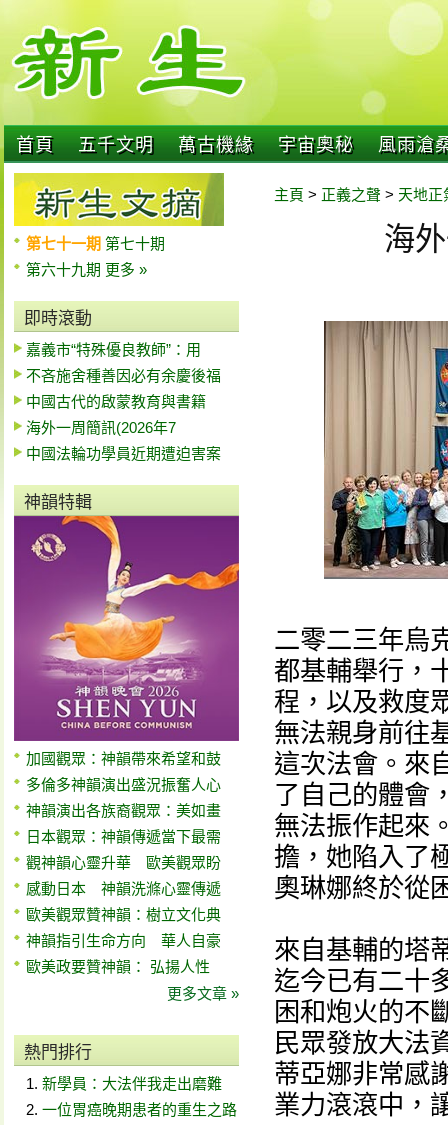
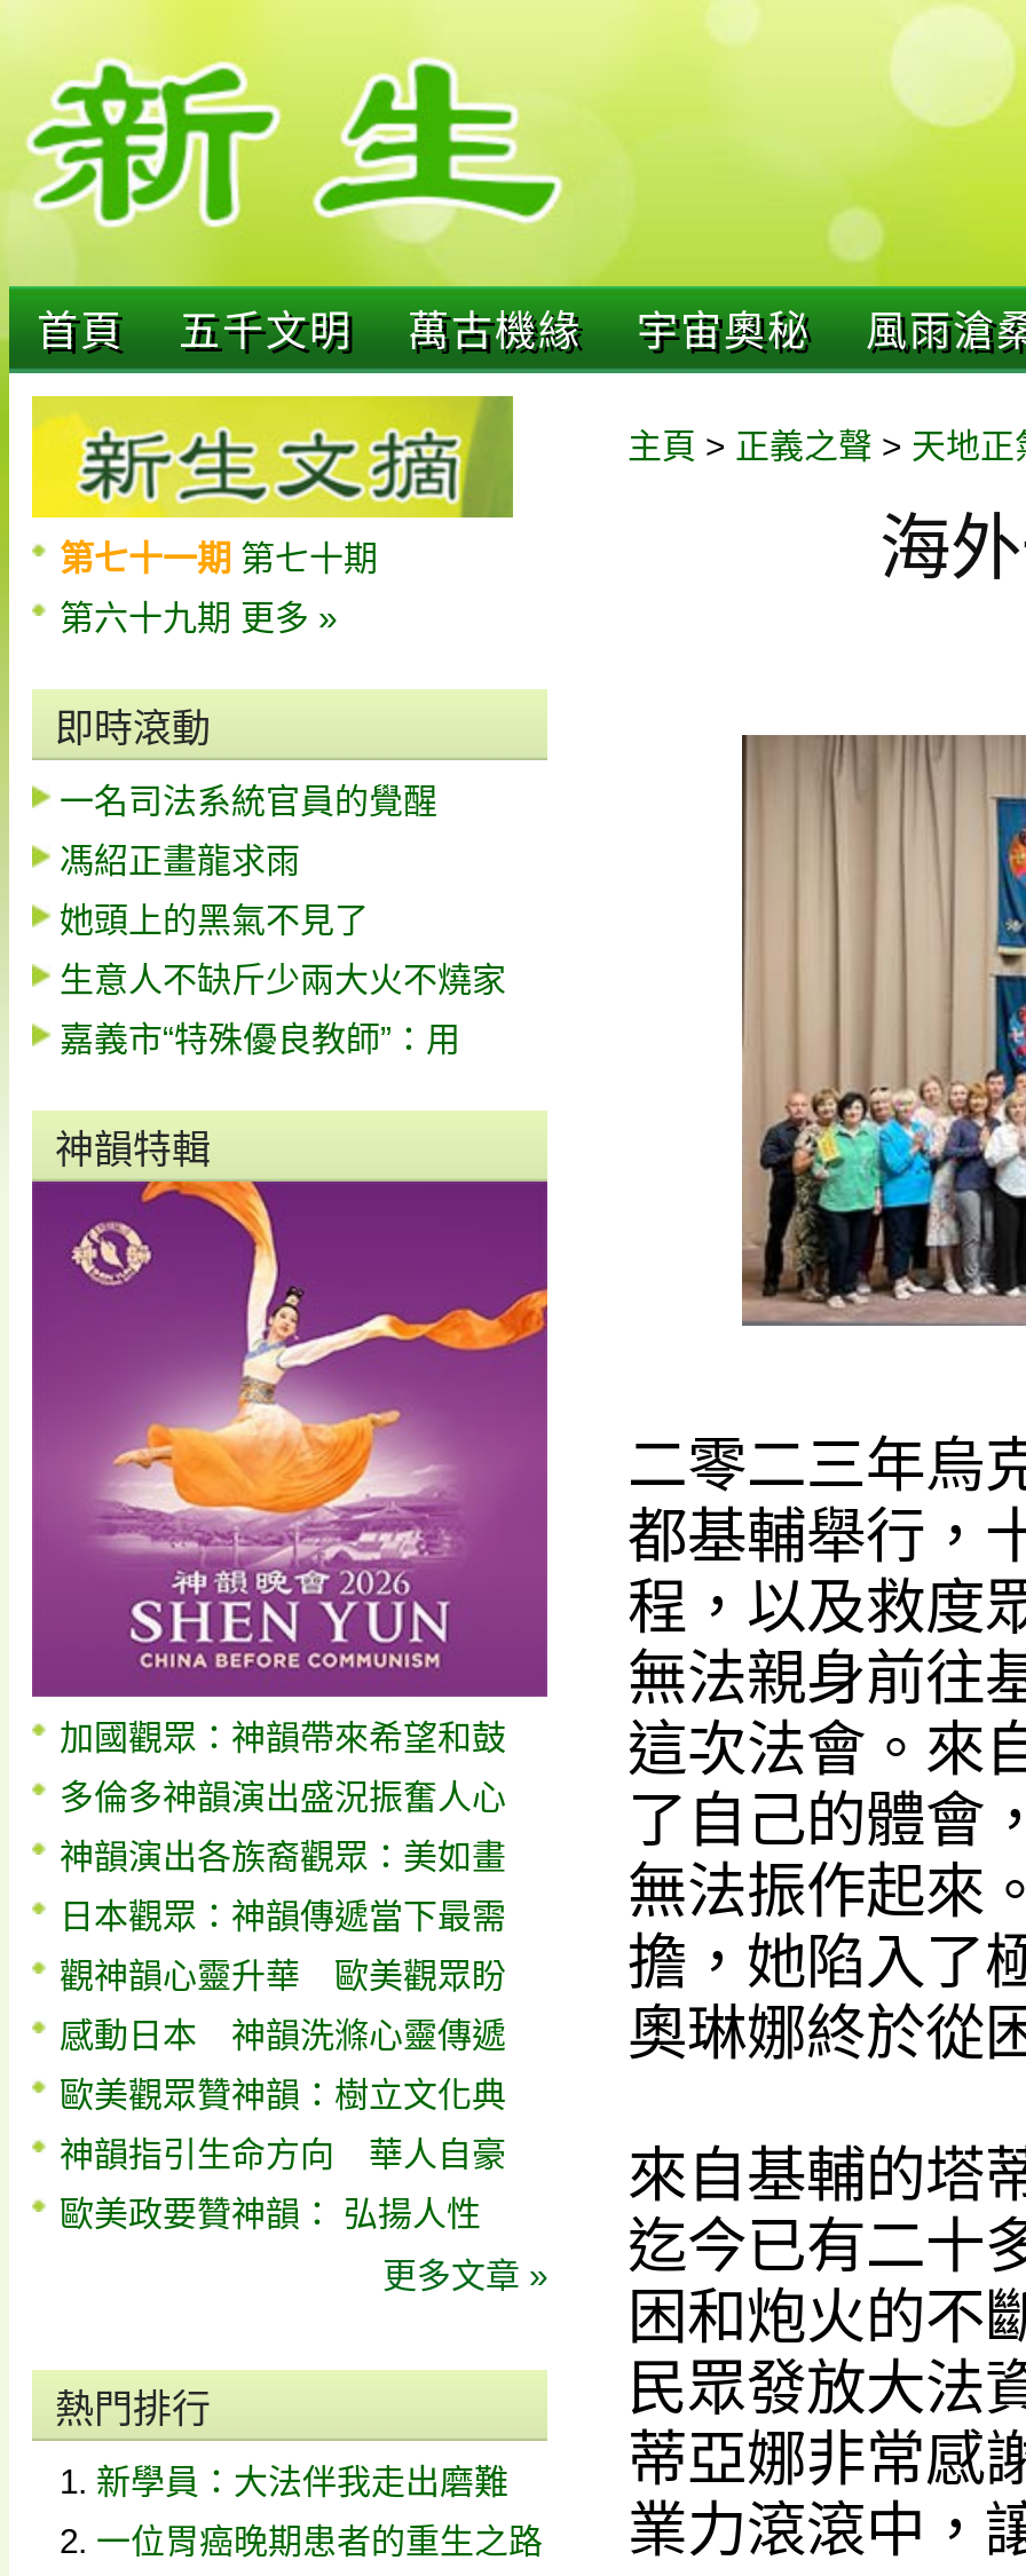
+ 一名司法系統官員的覺醒
+ 馮紹正畫龍求雨
+ 她頭上的黑氣不見了
+ 生意人不缺斤少兩大火不燒家

moved down: 嘉義市“特殊優良教師”：用

- 不吝施舍種善因必有余慶後福
- 中國古代的啟蒙教育與書籍
- 海外一周簡訊(2026年7
- 中國法輪功學員近期遭迫害案
